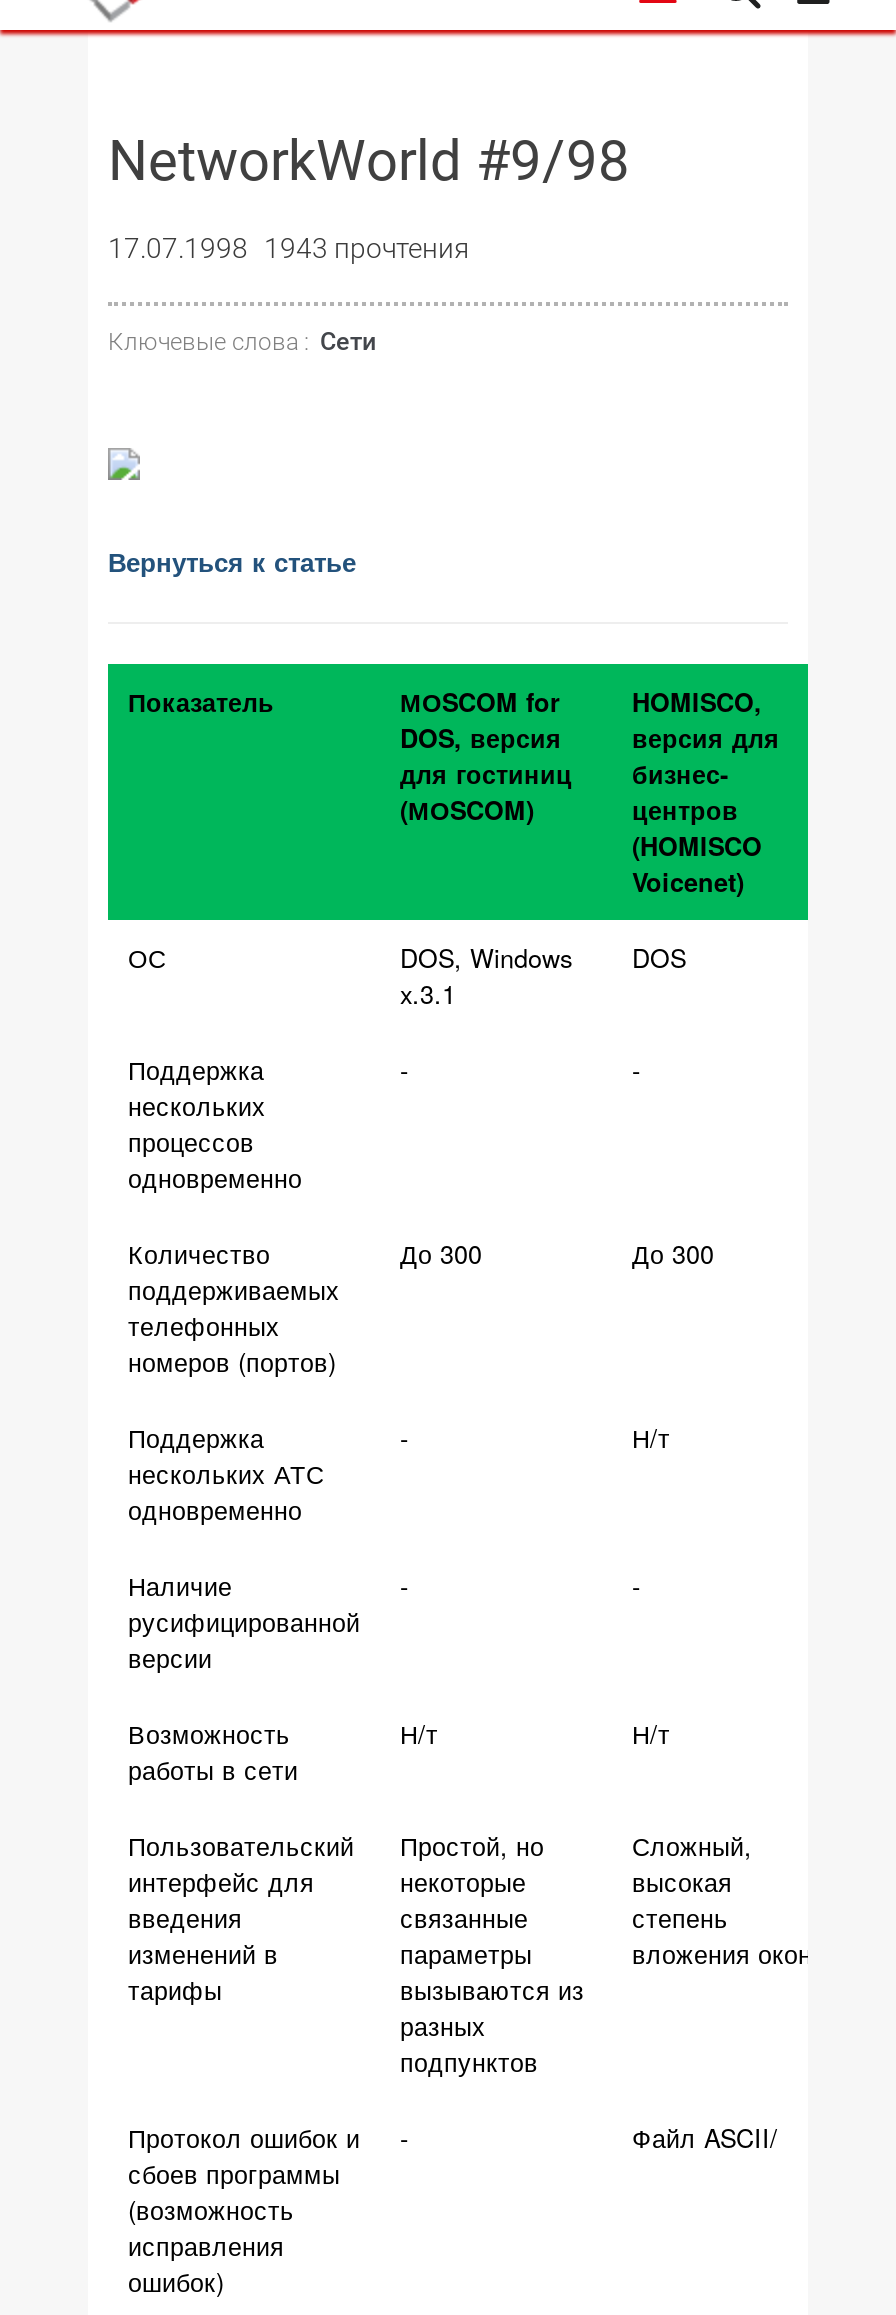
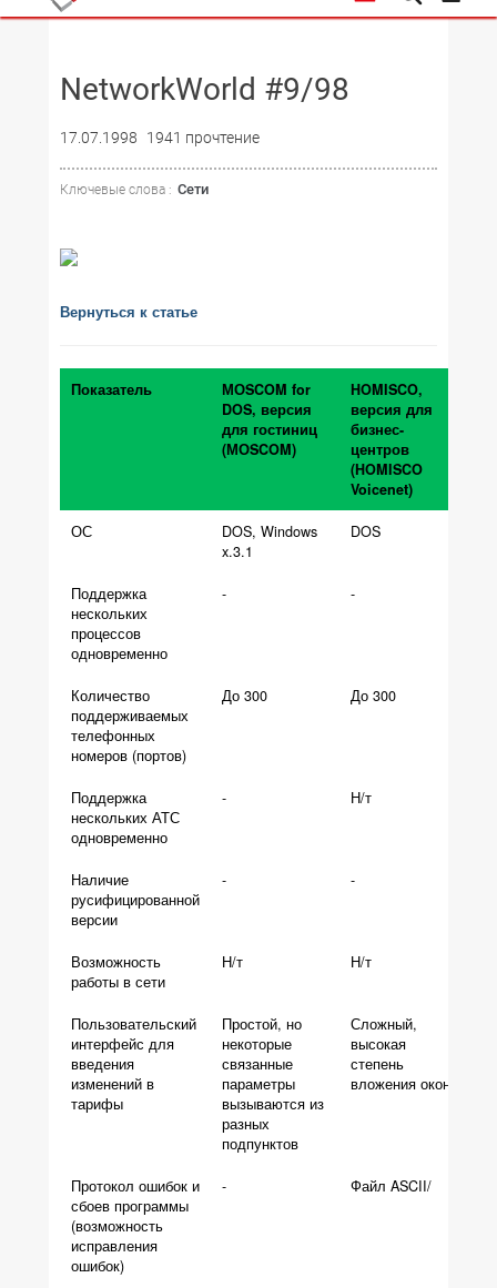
- 17.07.1998 1943 прочтения
+ 17.07.1998 1941 прочтение
